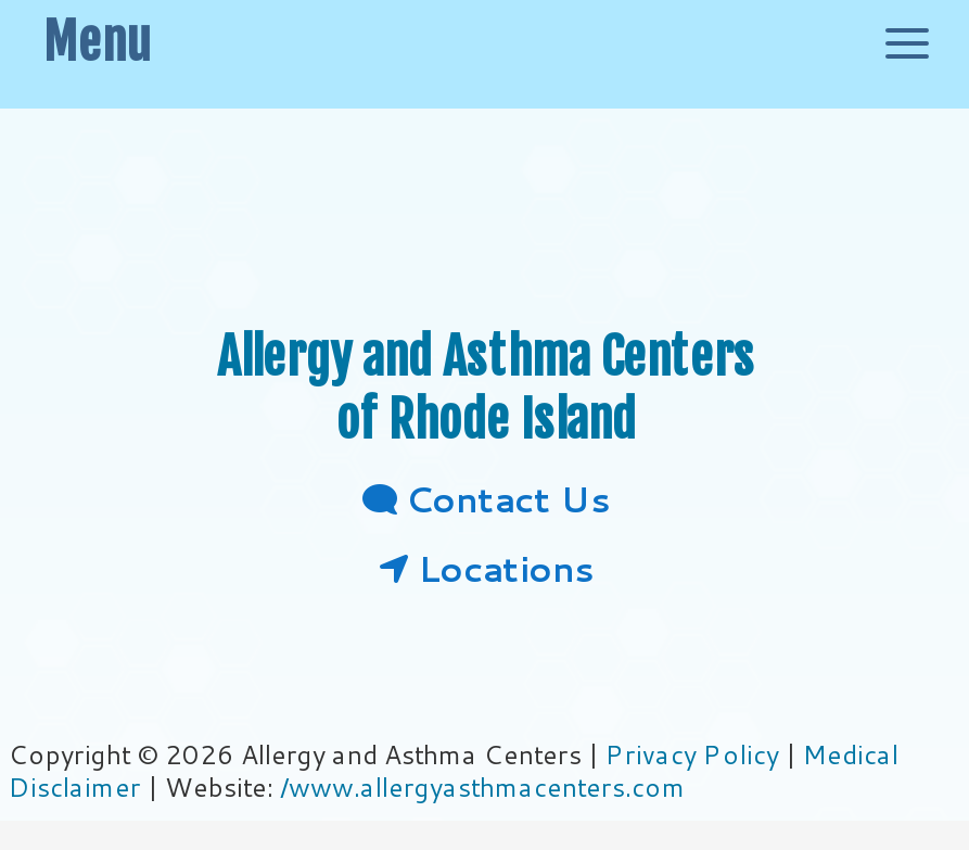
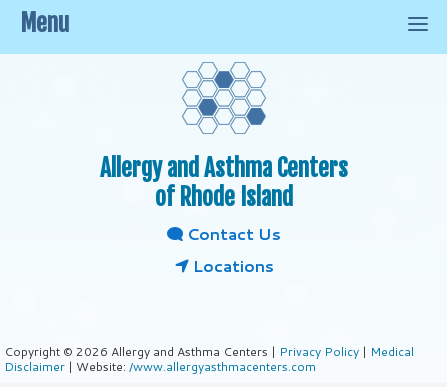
+ [image]
